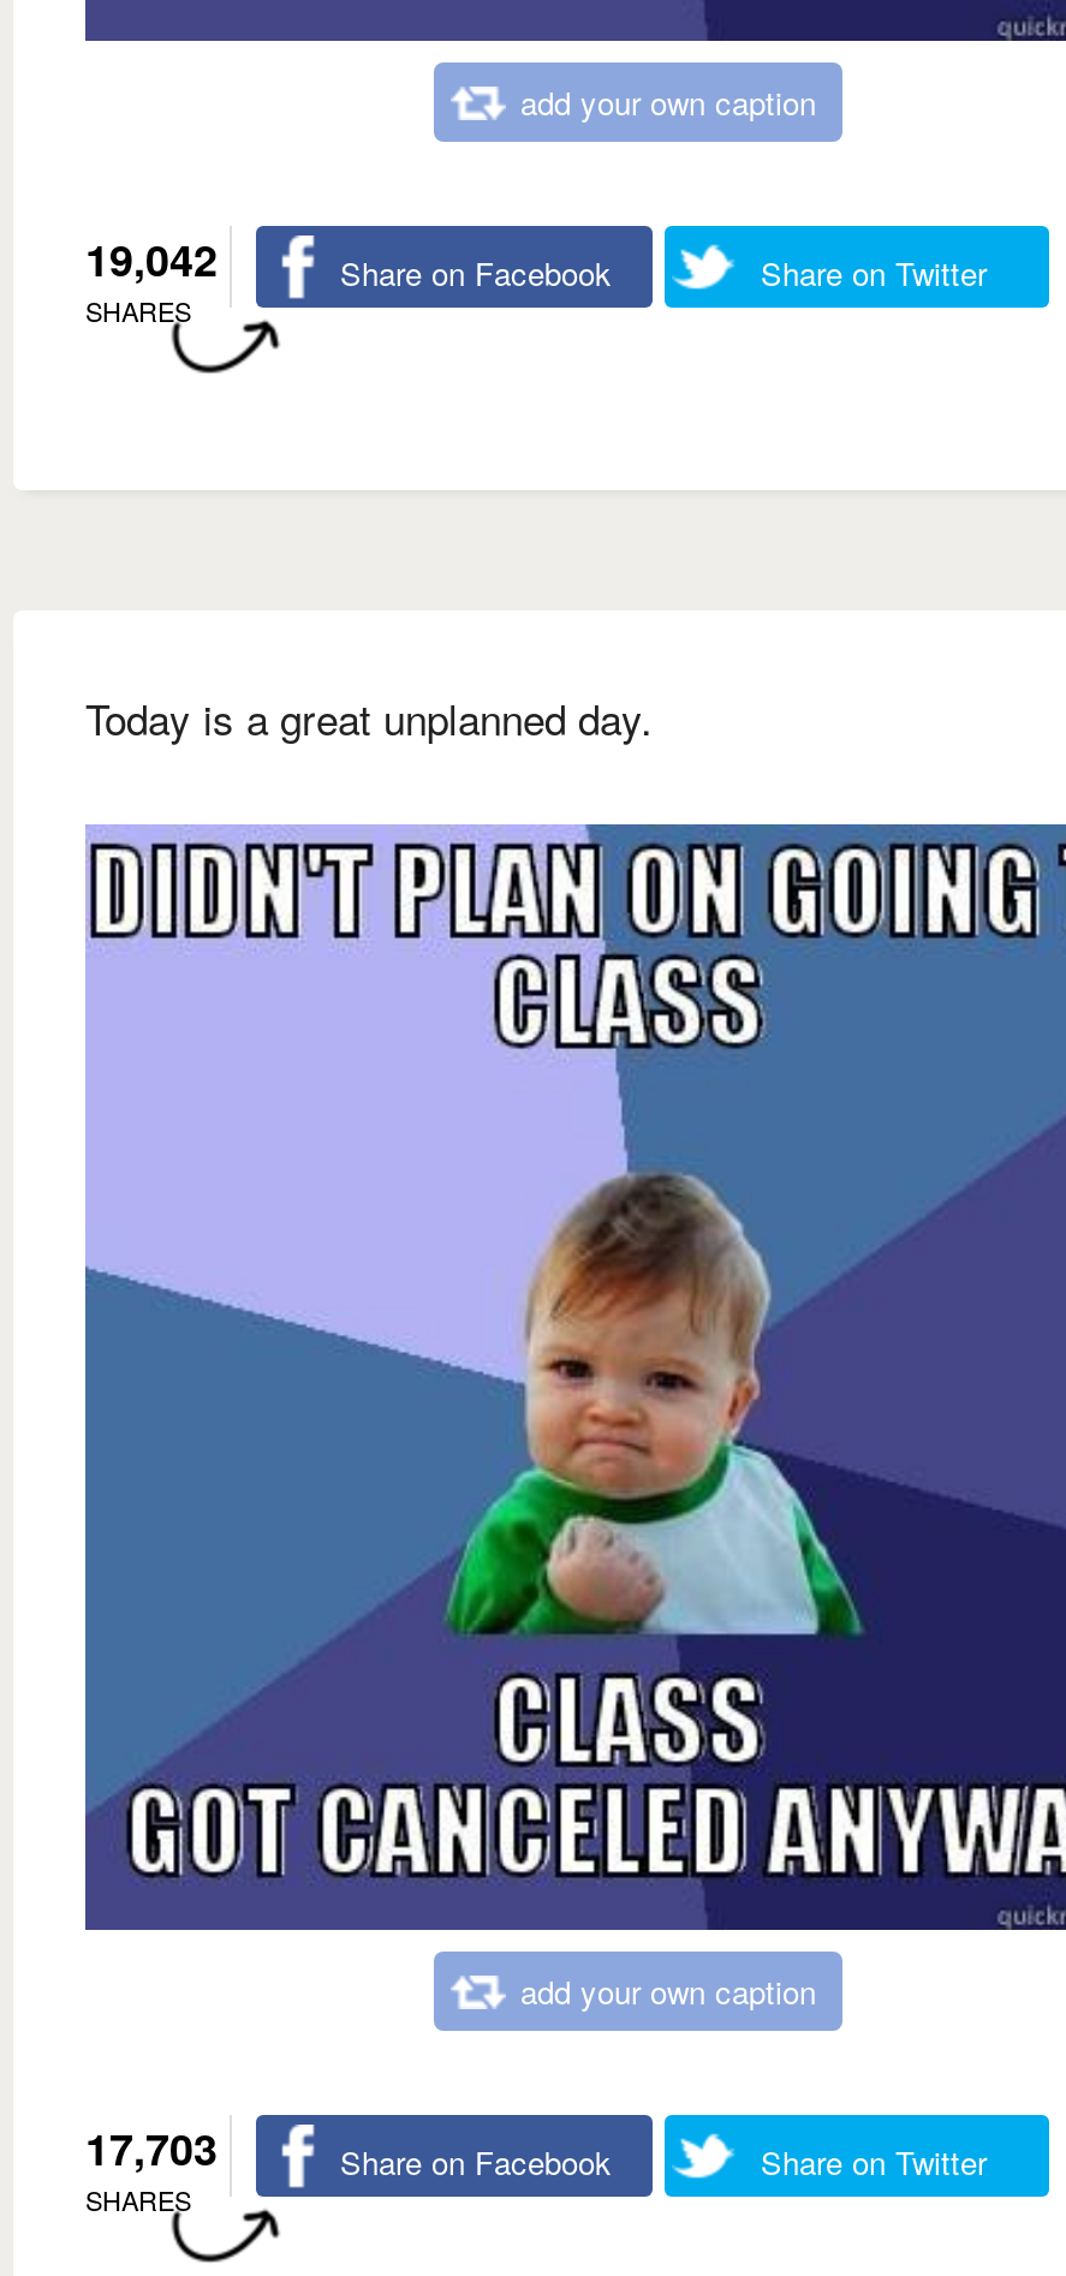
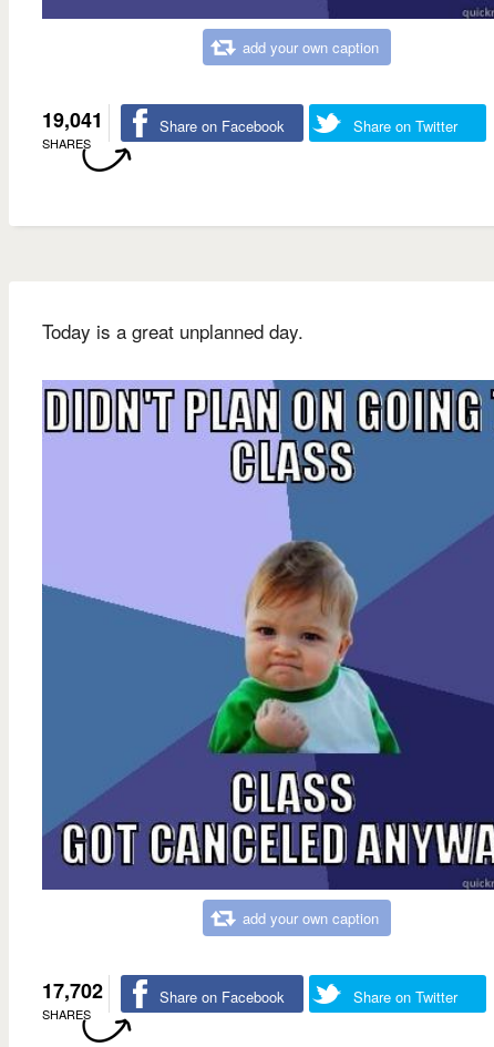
- 19,042
+ 19,041

- 17,703
+ 17,702
